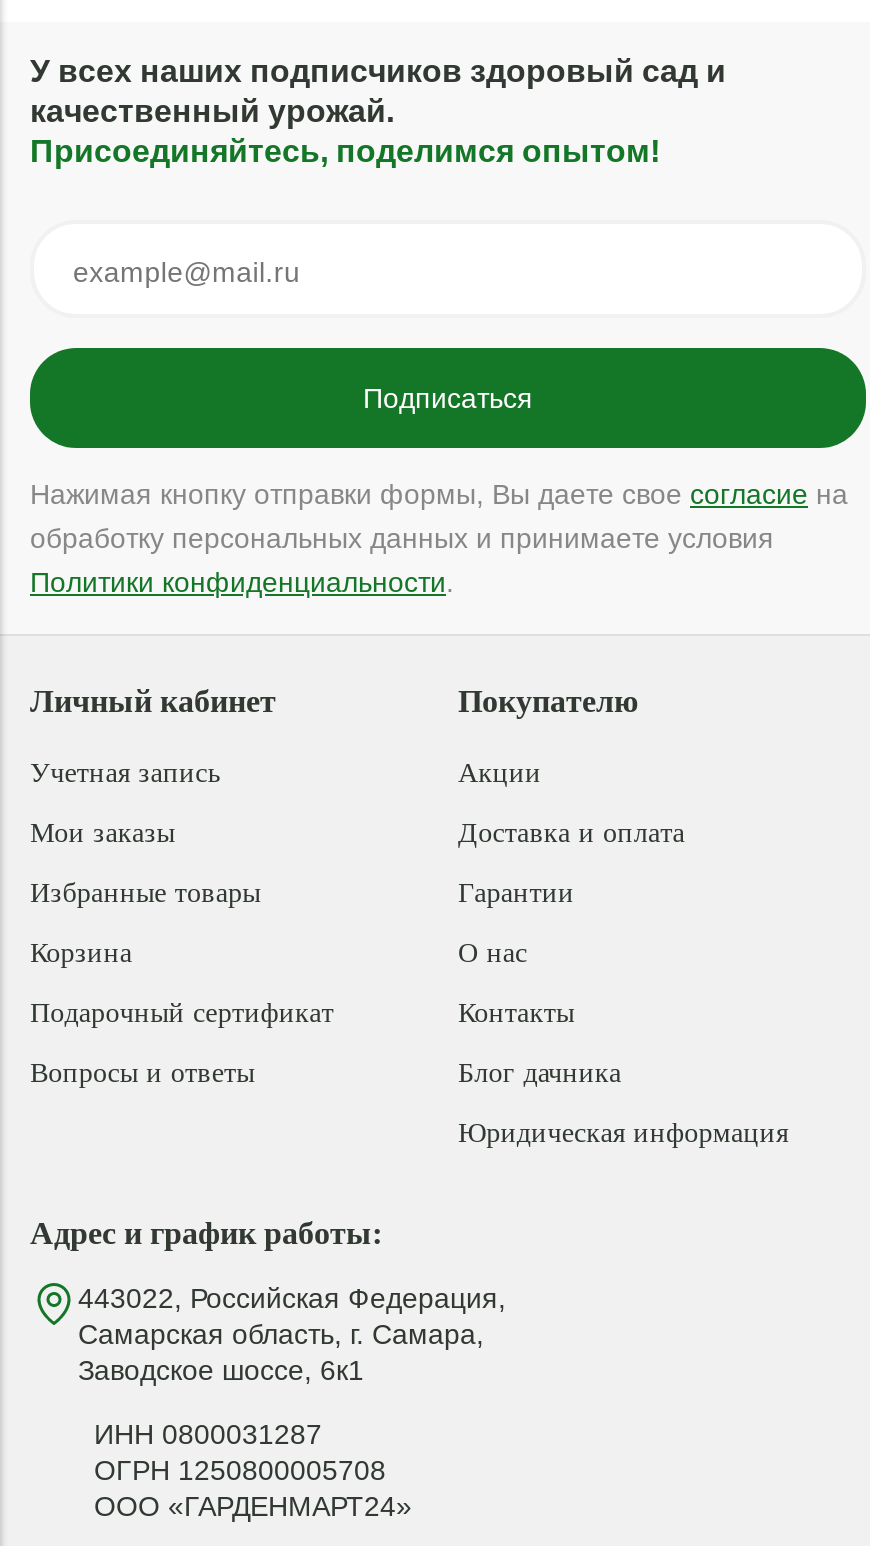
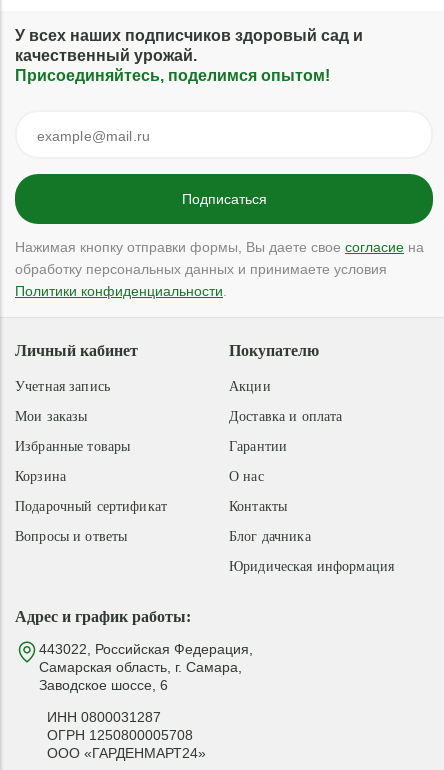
- Заводское шоссе, 6к1
+ Заводское шоссе, 6
